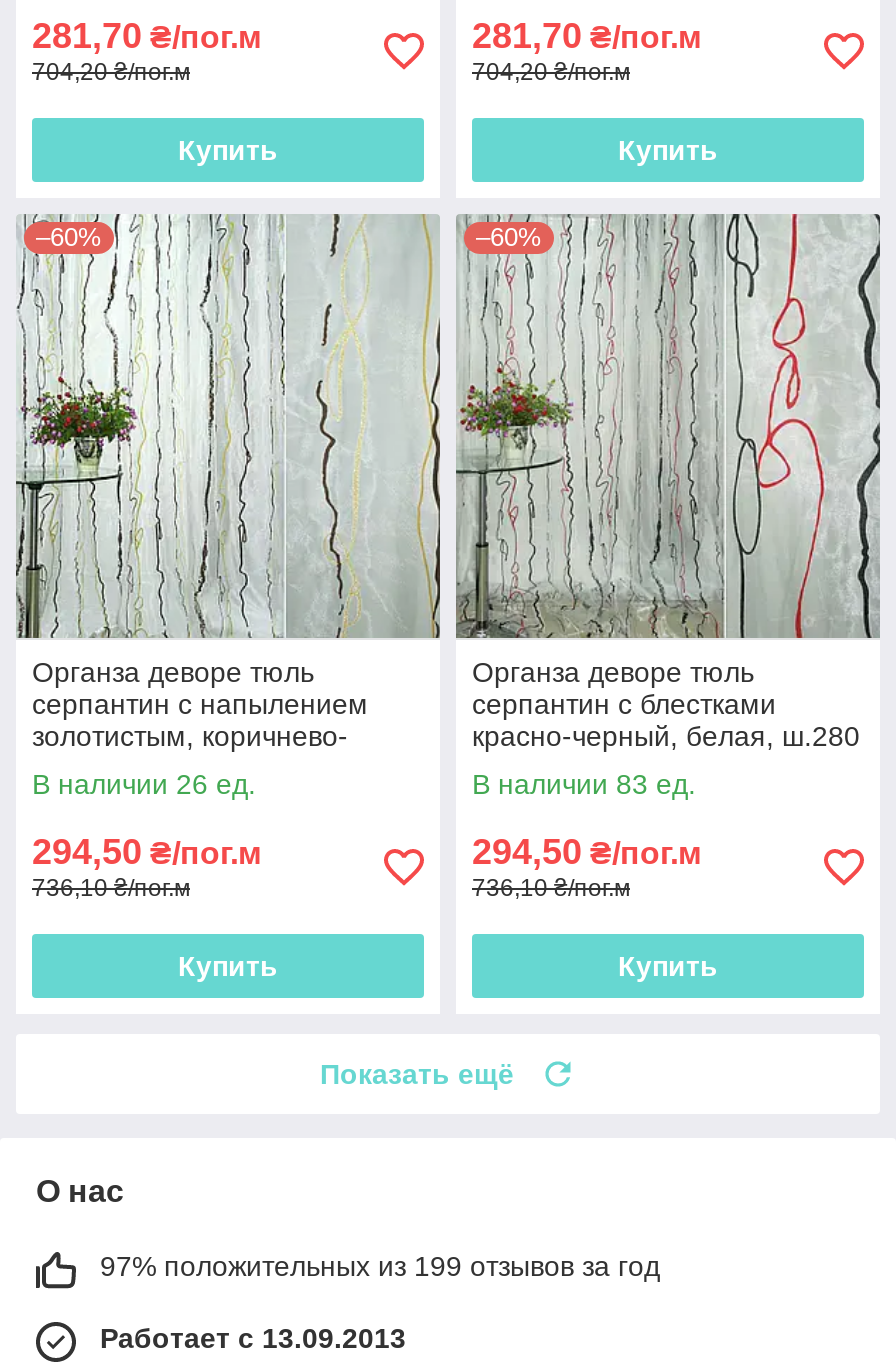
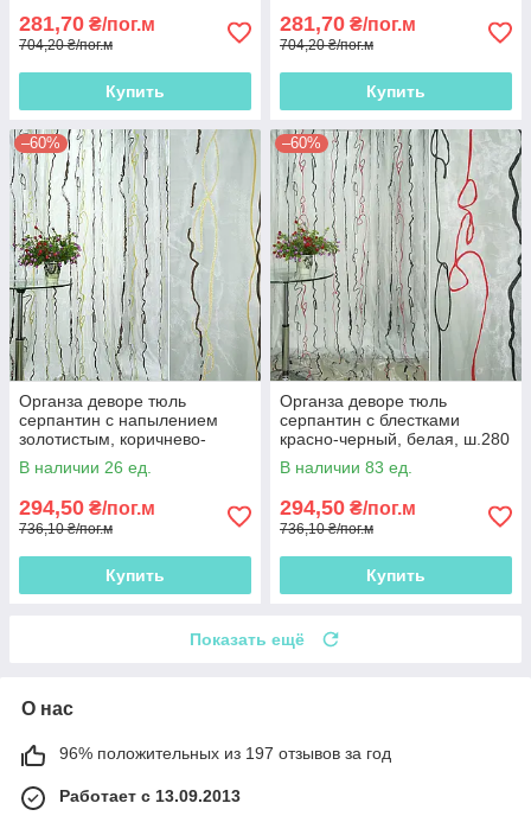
- 97% положительных из 199 отзывов за год
+ 96% положительных из 197 отзывов за год
